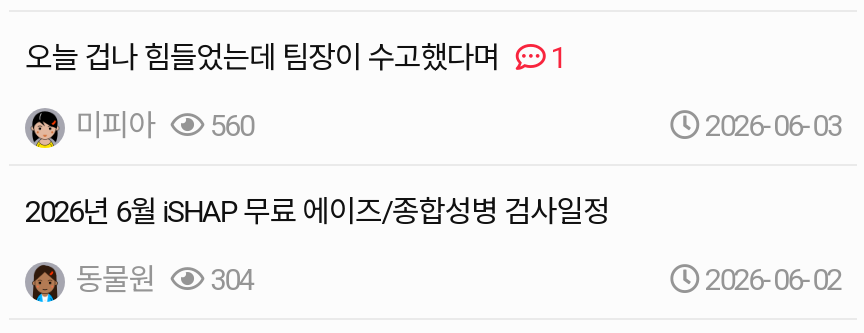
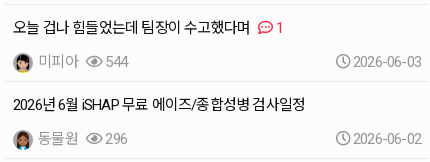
- 미피아 560
+ 미피아 544

- 동물원 304
+ 동물원 296
